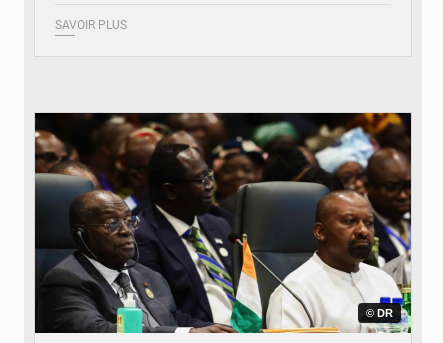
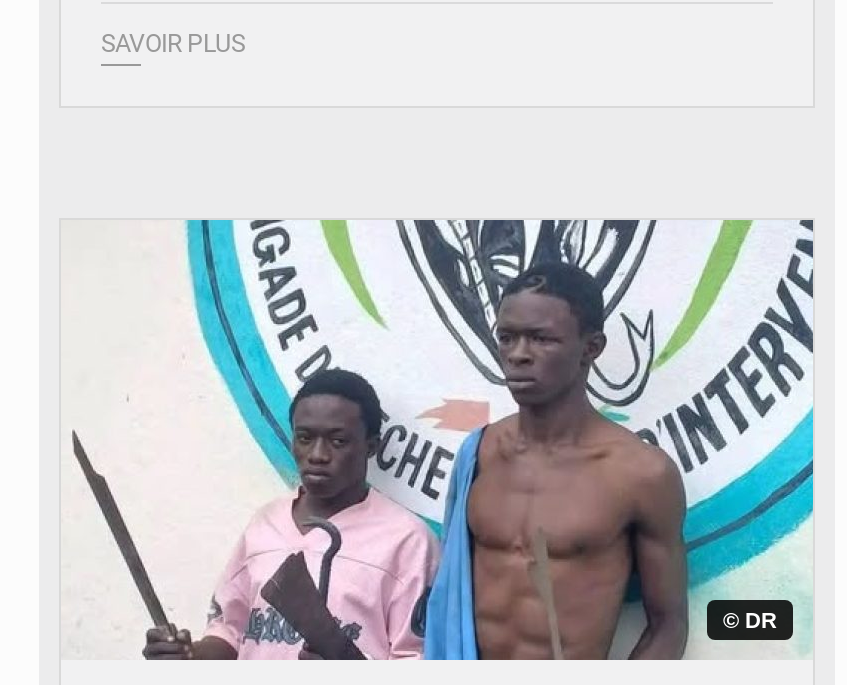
- [image]
+ [image]
